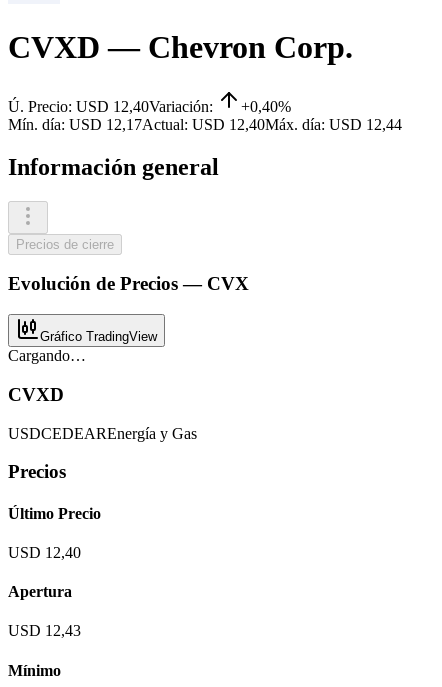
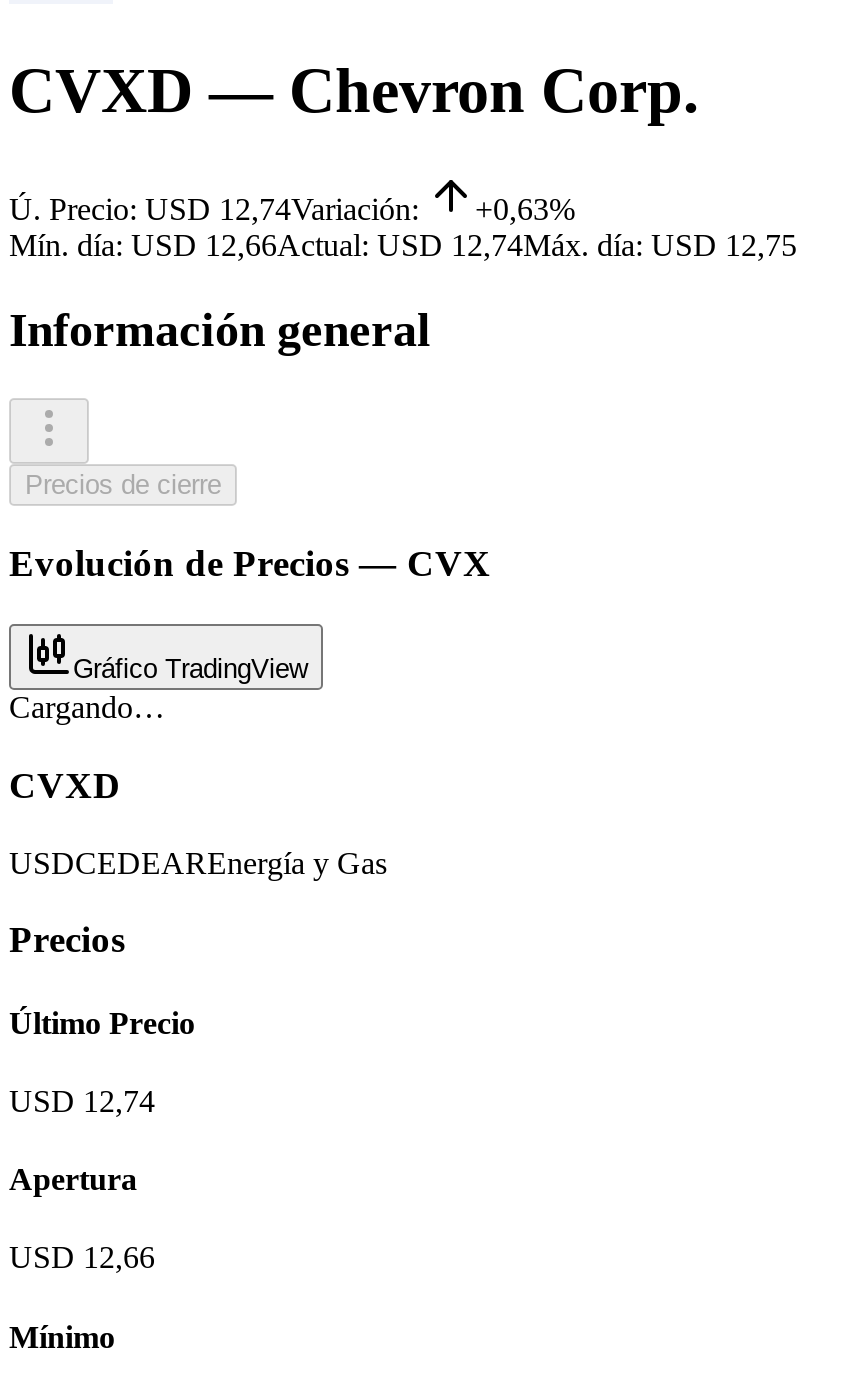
- Ú. Precio: USD 12,40Variación:
+ Ú. Precio: USD 12,74Variación:

- +0,40%
+ +0,63%

- Mín. día: USD 12,17Actual: USD 12,40Máx. día: USD 12,44
+ Mín. día: USD 12,66Actual: USD 12,74Máx. día: USD 12,75

- USD 12,40
+ USD 12,74

- USD 12,43
+ USD 12,66
